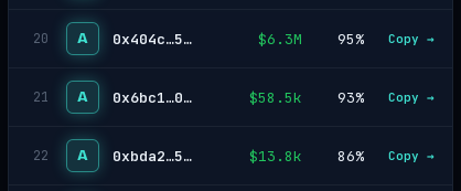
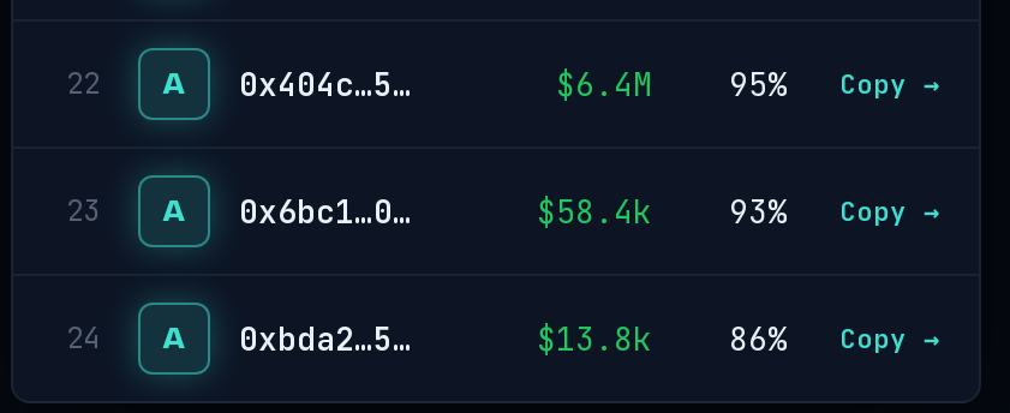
- 20 A
+ 22 A

- $6.3M
+ $6.4M

- 21 A
+ 23 A

- $58.5k
+ $58.4k

- 22 A
+ 24 A
